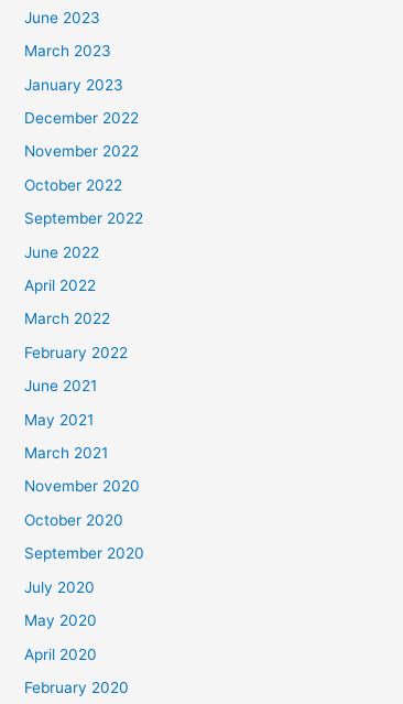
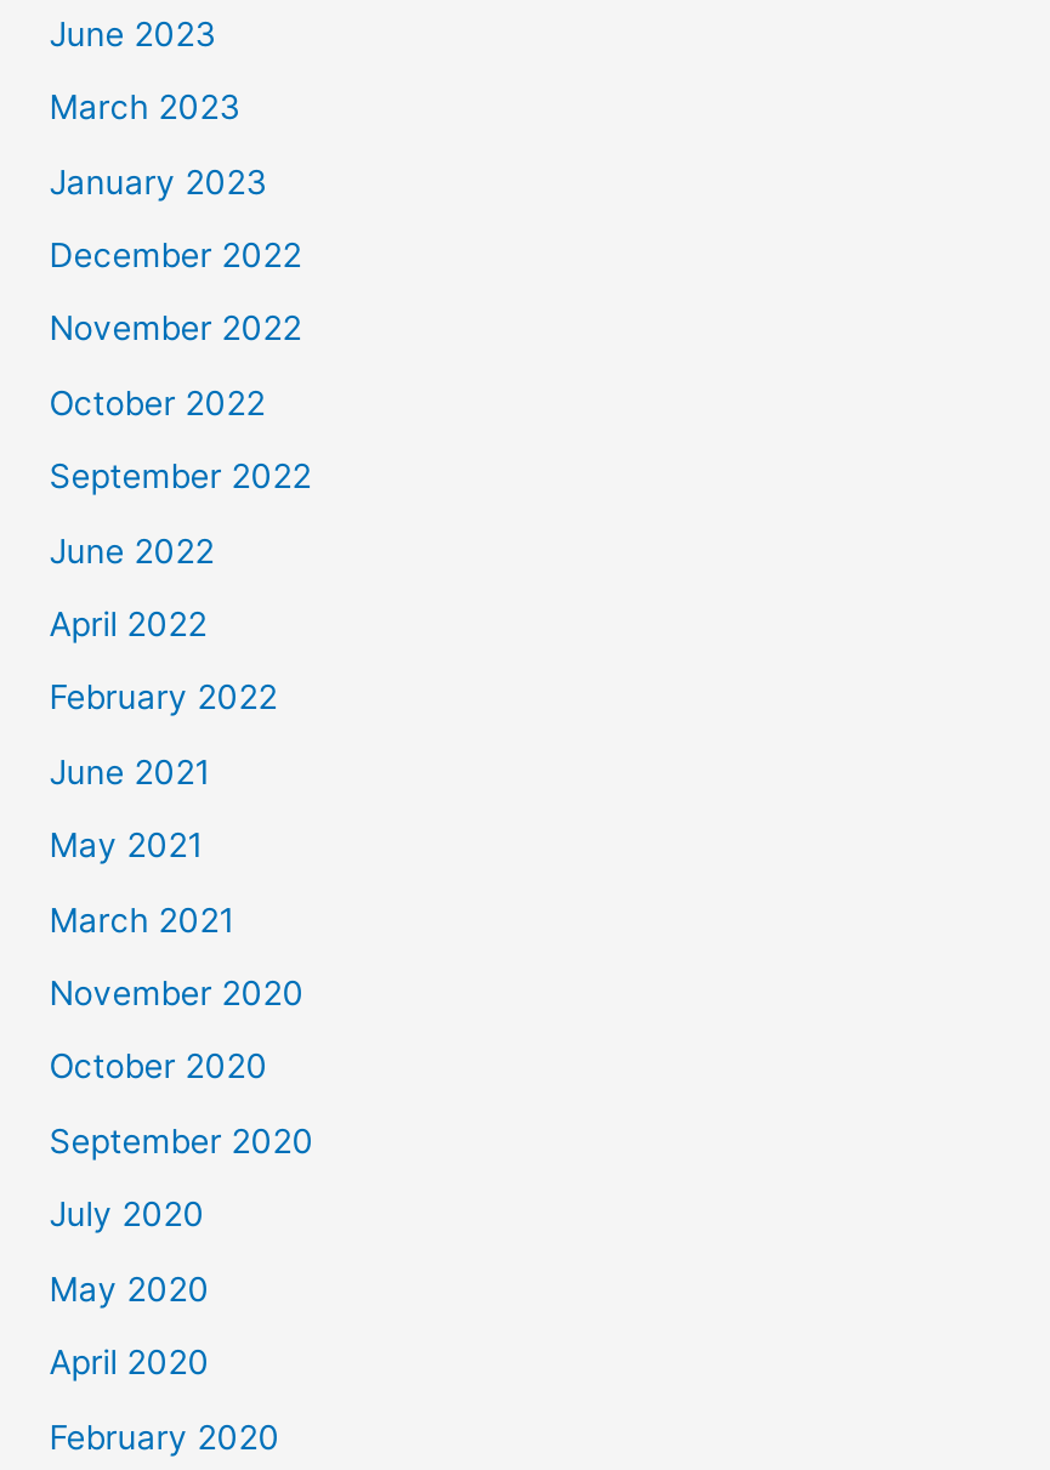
- March 2022
